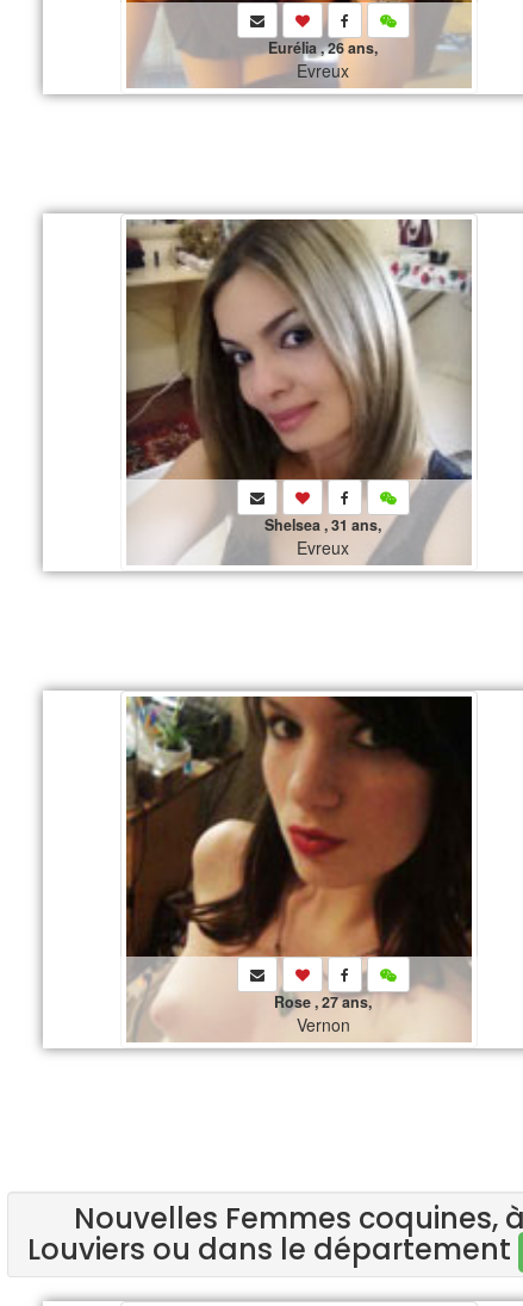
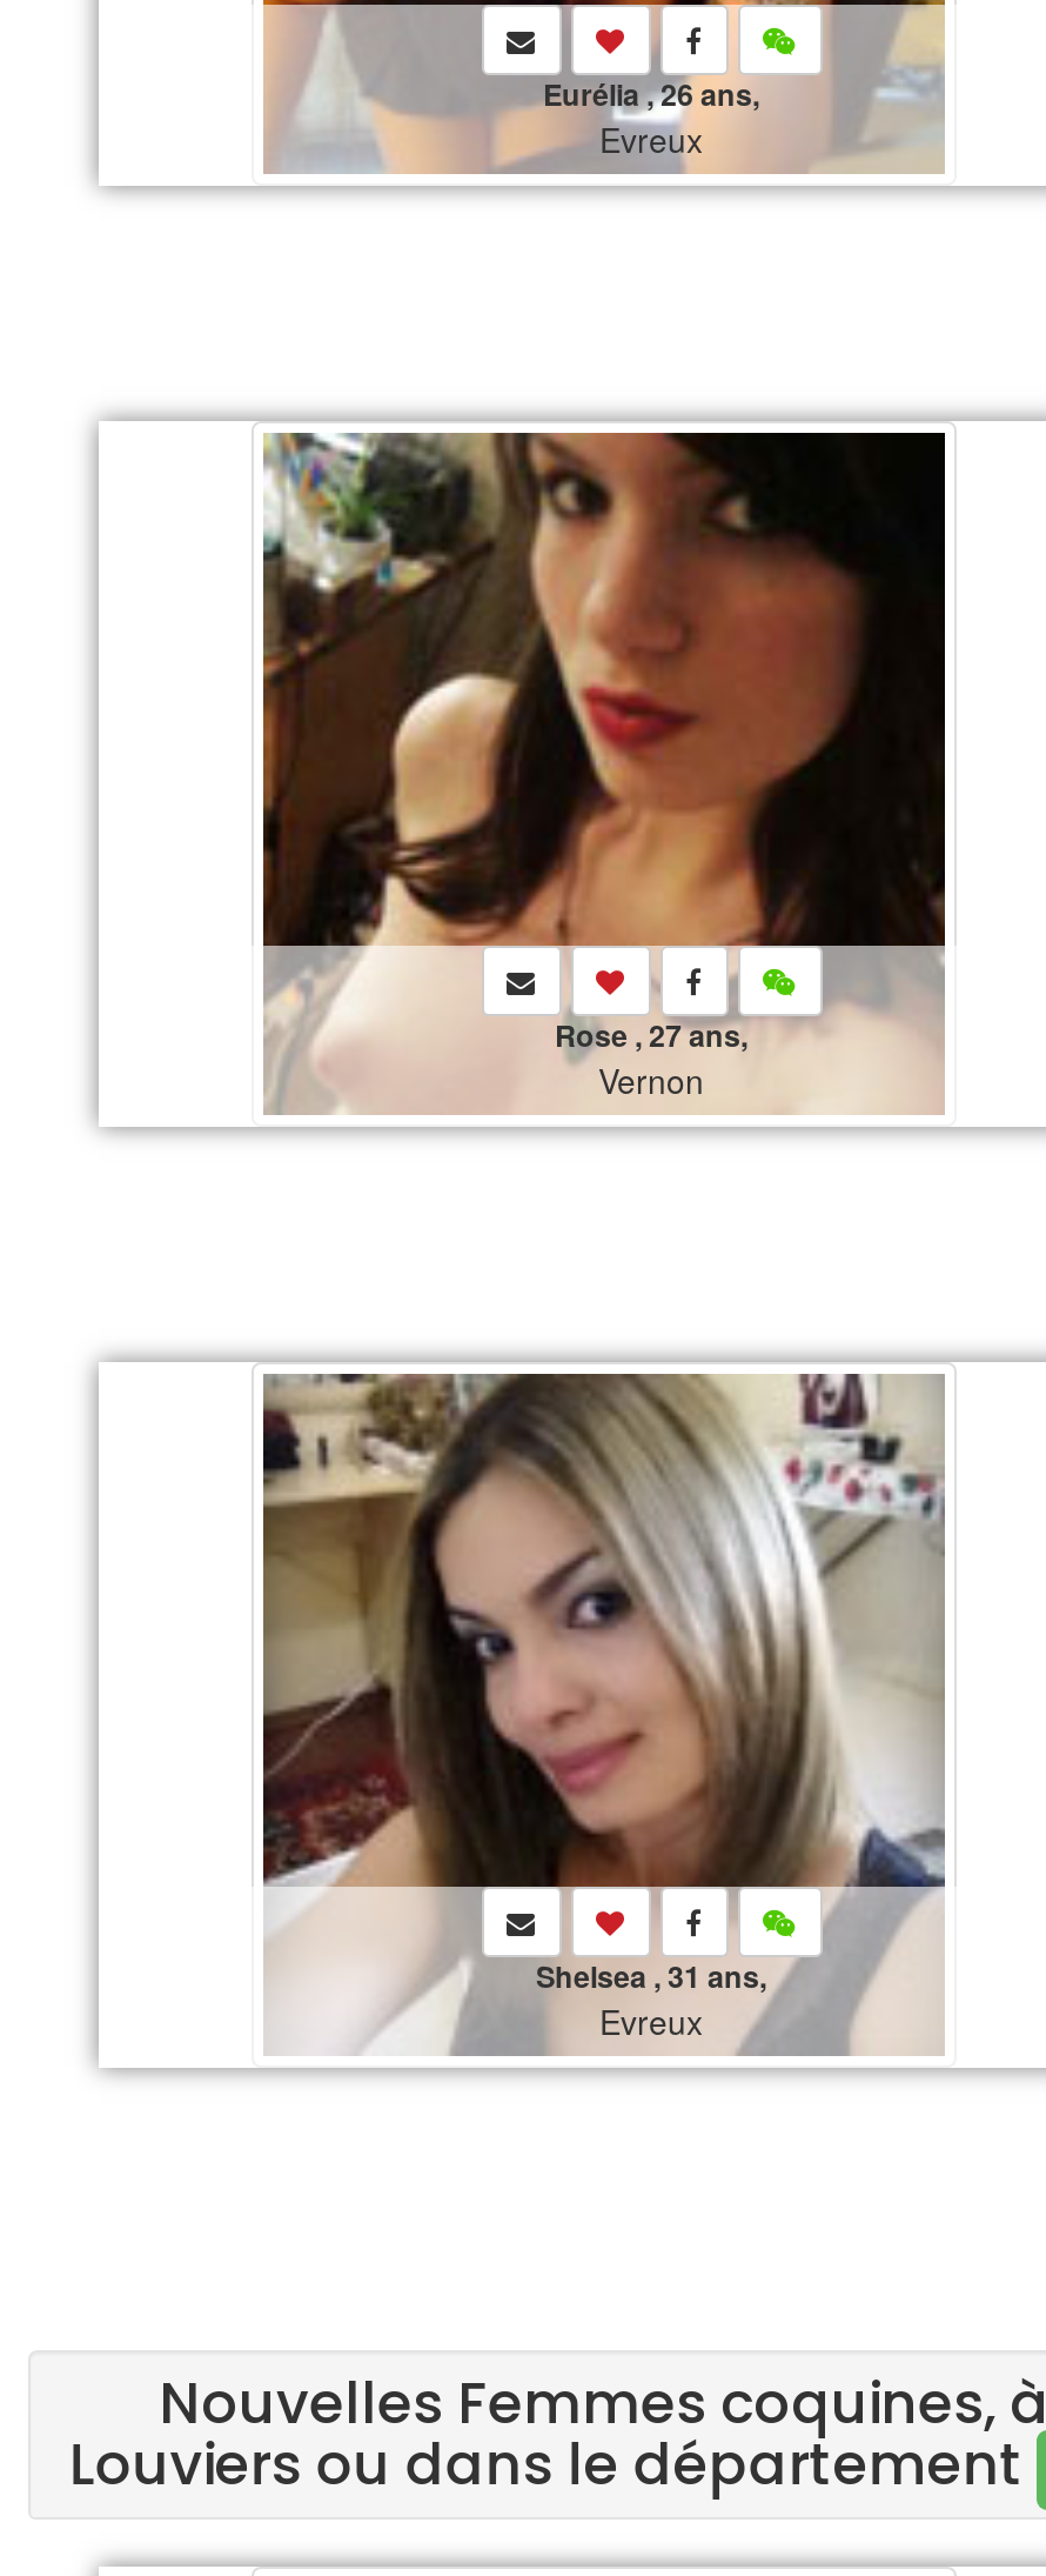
moved down: [image] | Shelsea , 31 ans, | Evreux

moved up: [image] | Rose , 27 ans, | Vernon
